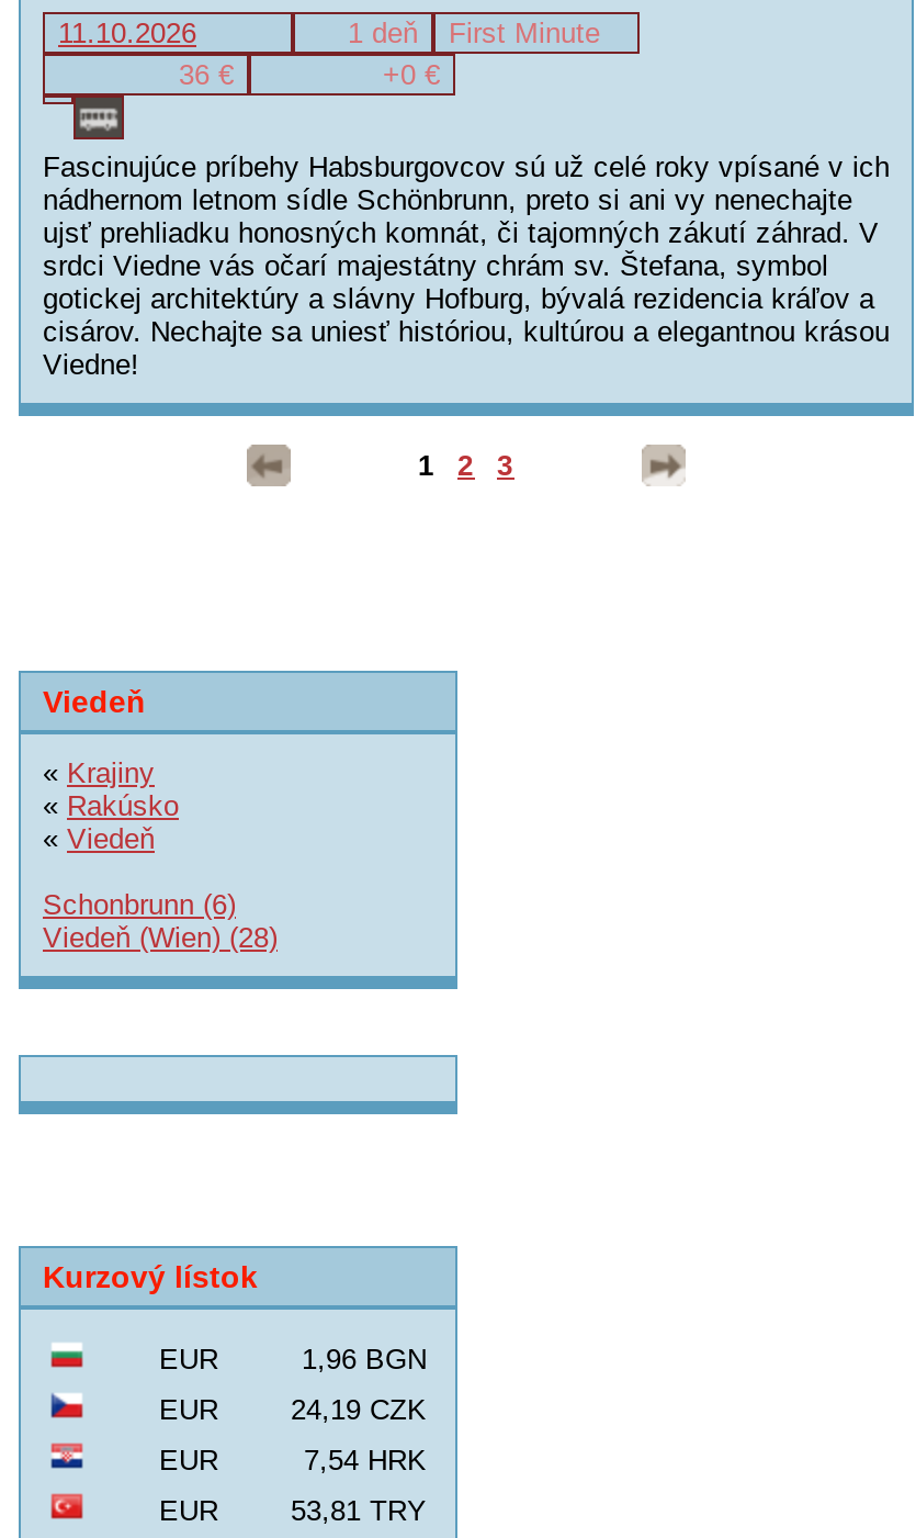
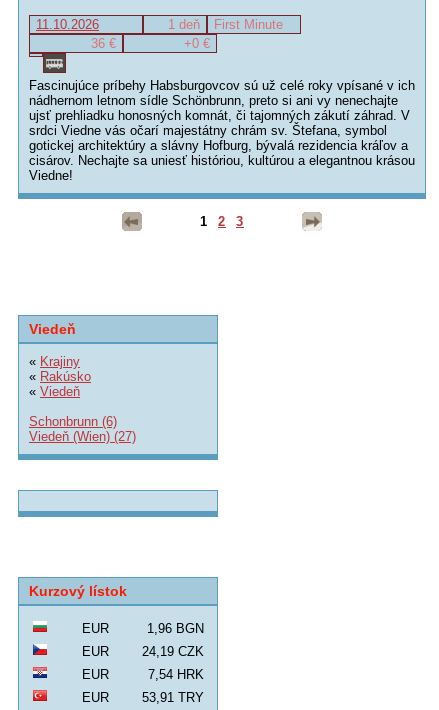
- Viedeň (Wien) (28)
+ Viedeň (Wien) (27)

- 53,81 TRY
+ 53,91 TRY
